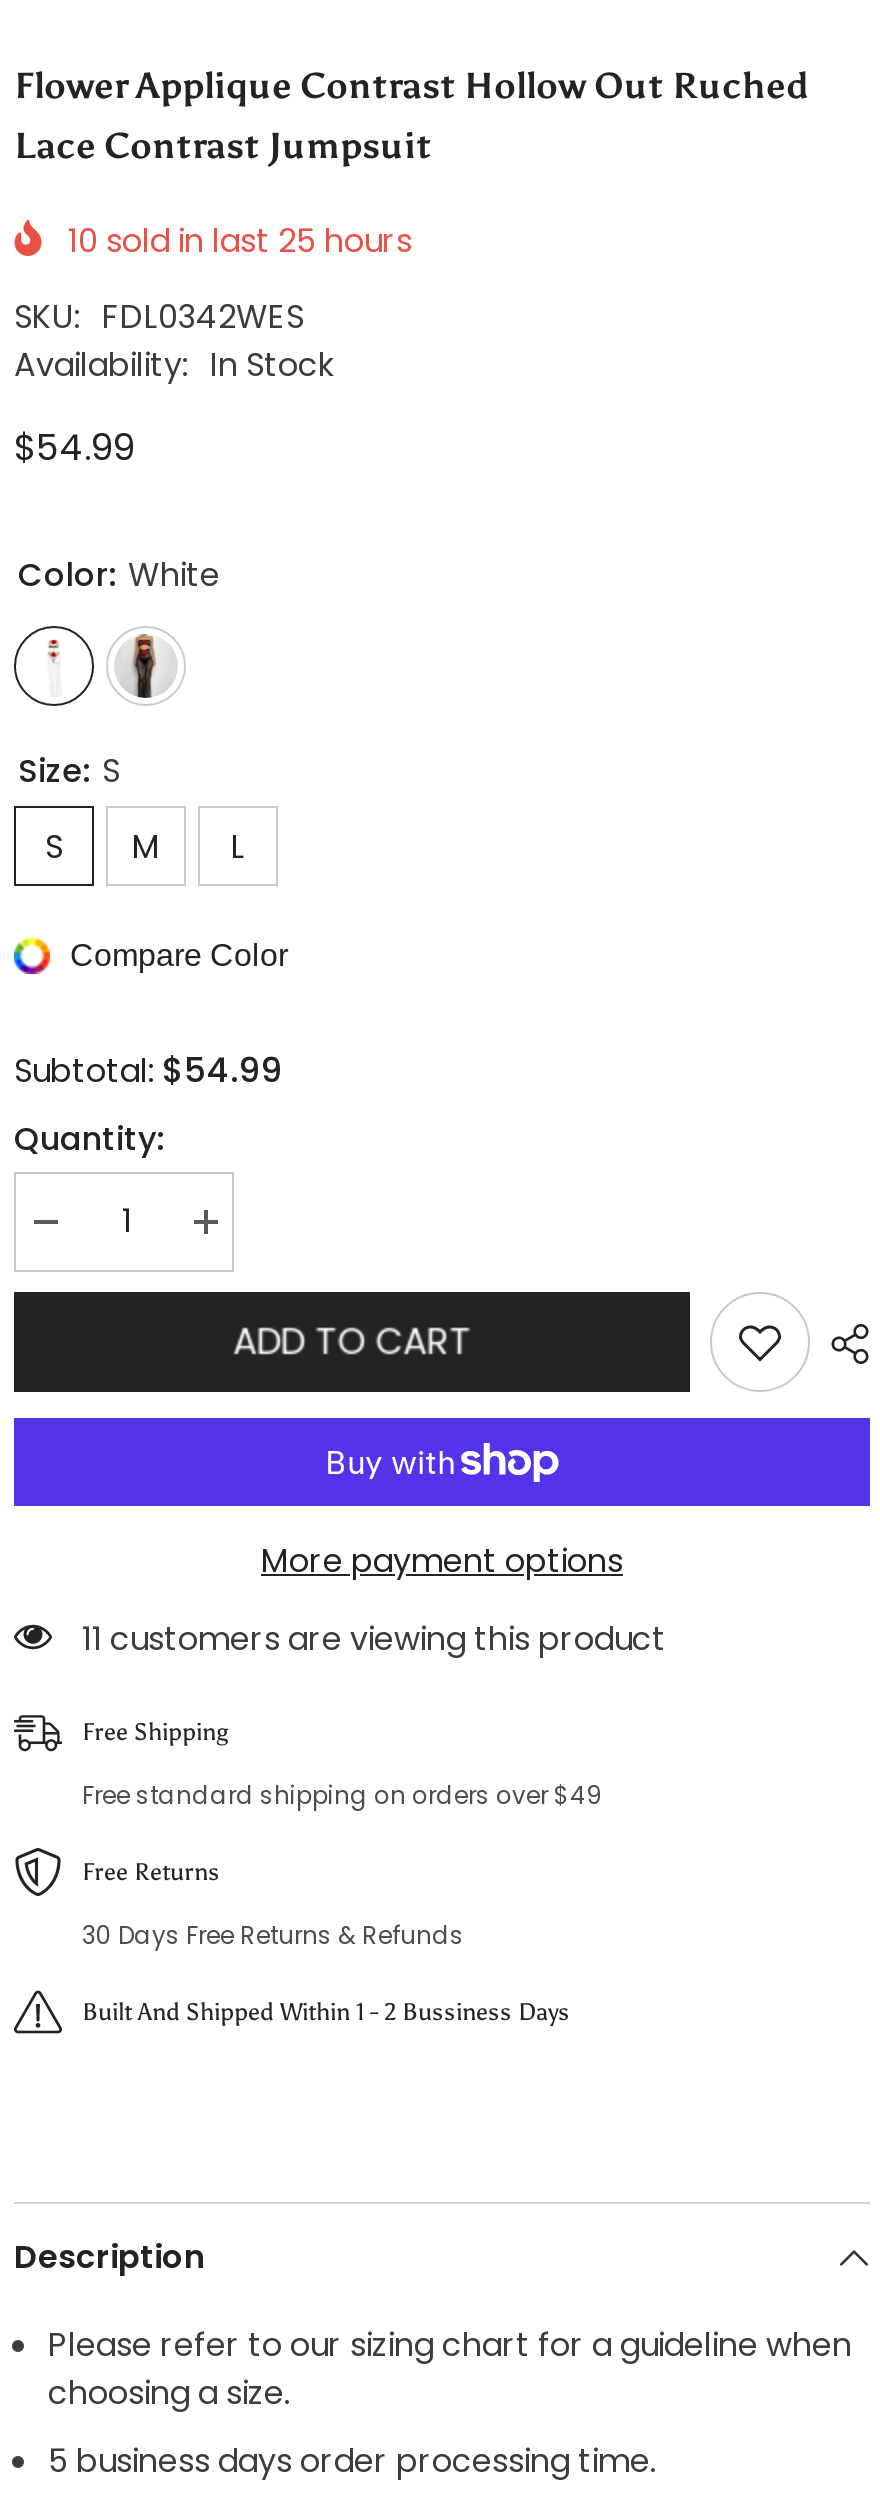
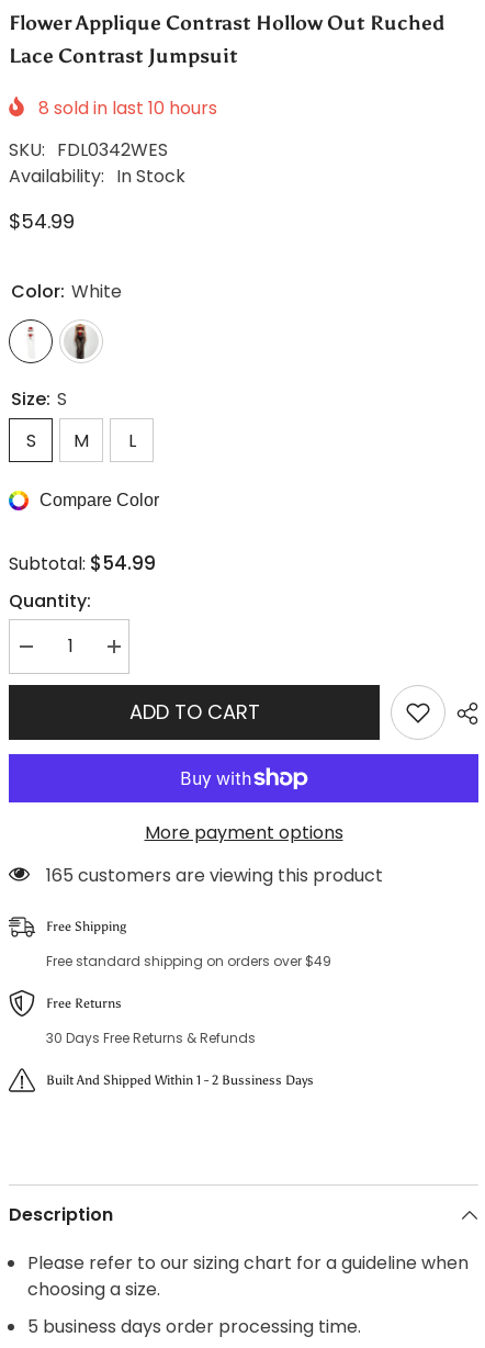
- 10 sold in last 25 hours
+ 8 sold in last 10 hours

- 11 customers are viewing this product
+ 165 customers are viewing this product
